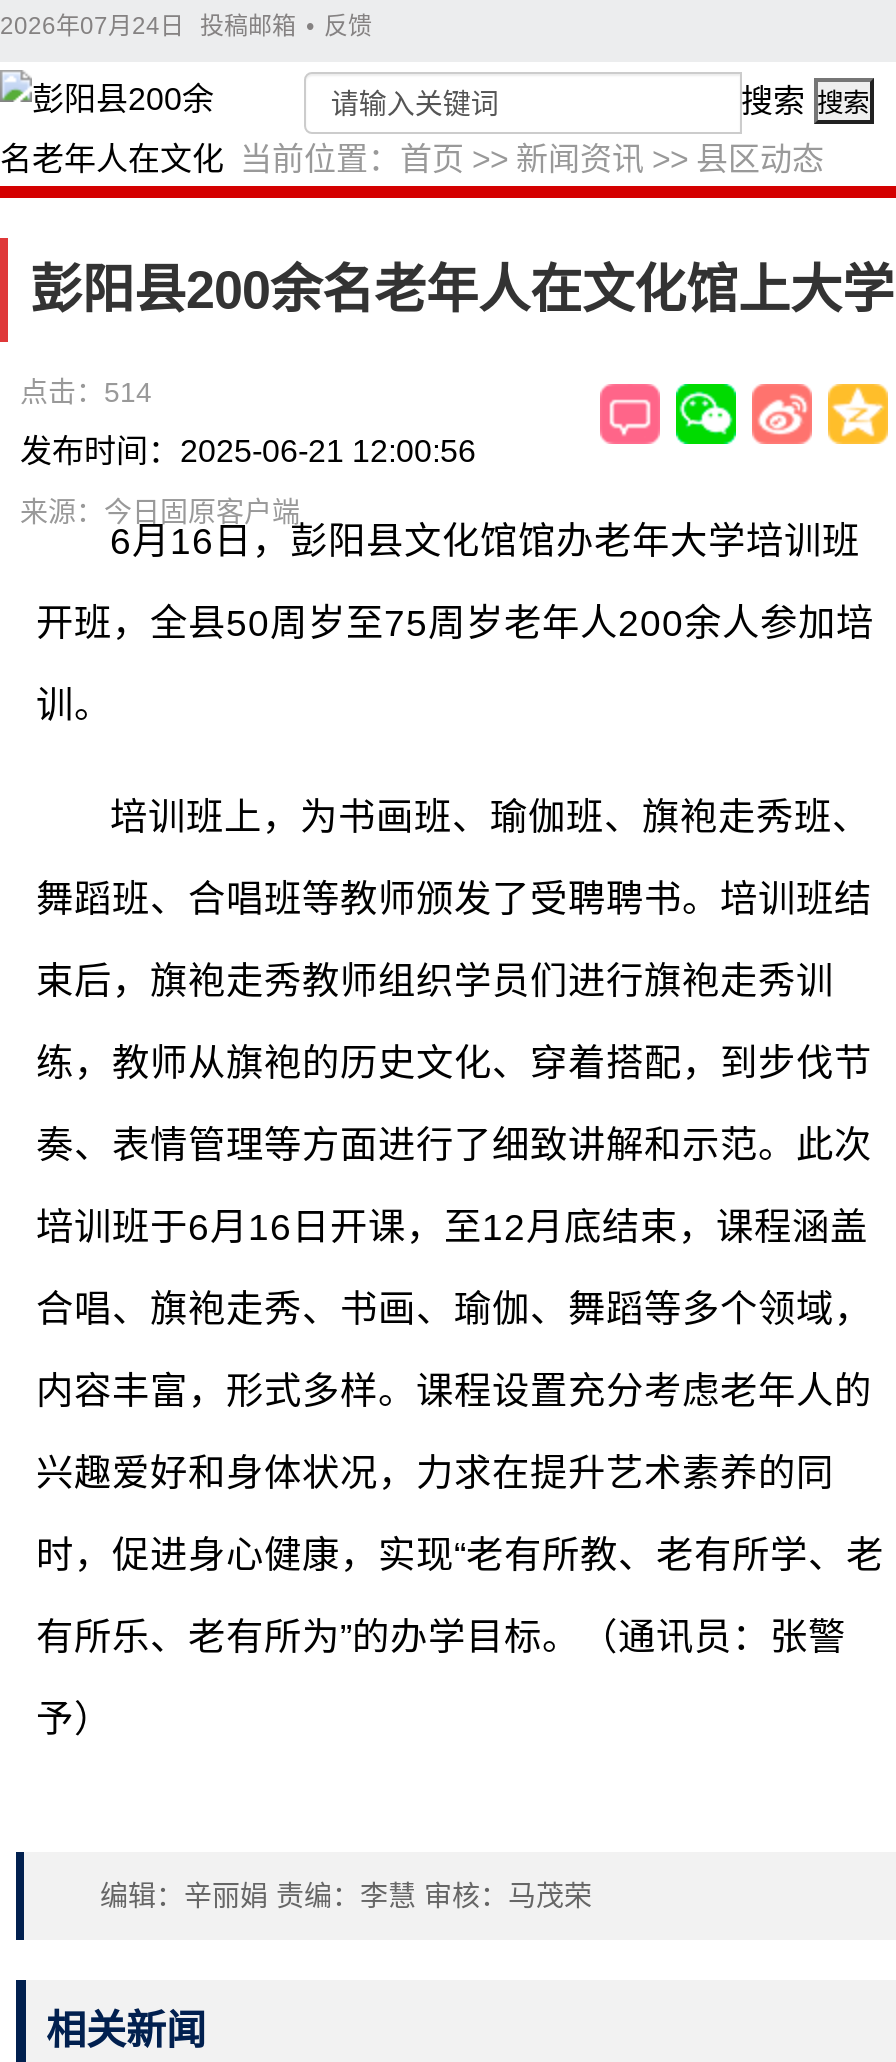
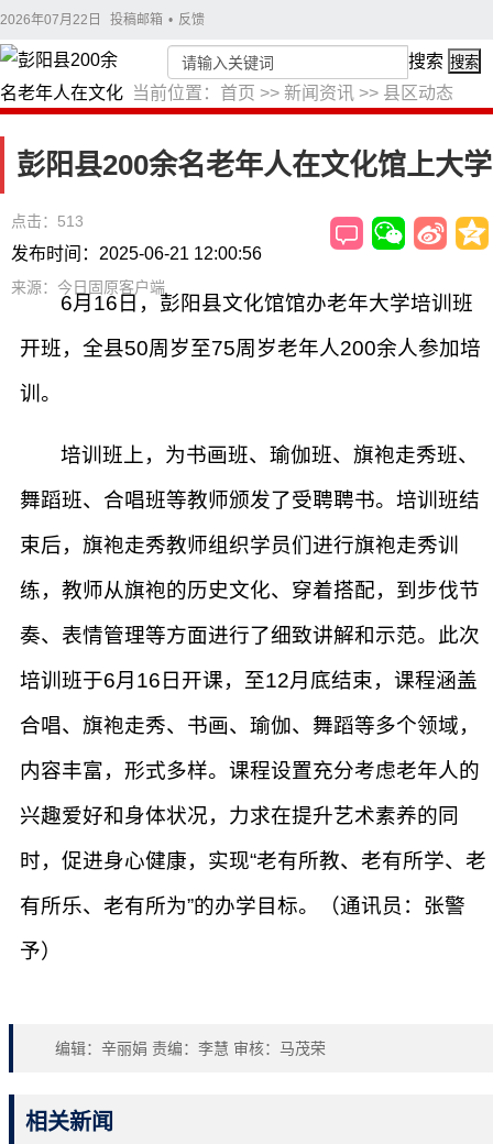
- 2026年07月24日 投稿邮箱 • 反馈
+ 2026年07月22日 投稿邮箱 • 反馈

- 点击：514
+ 点击：513
